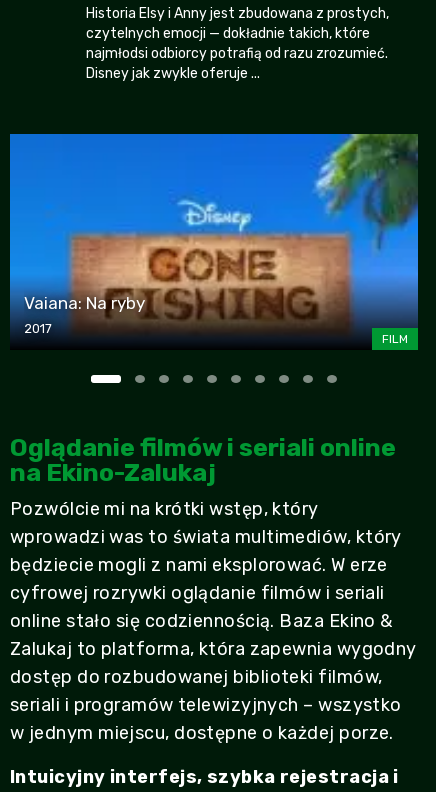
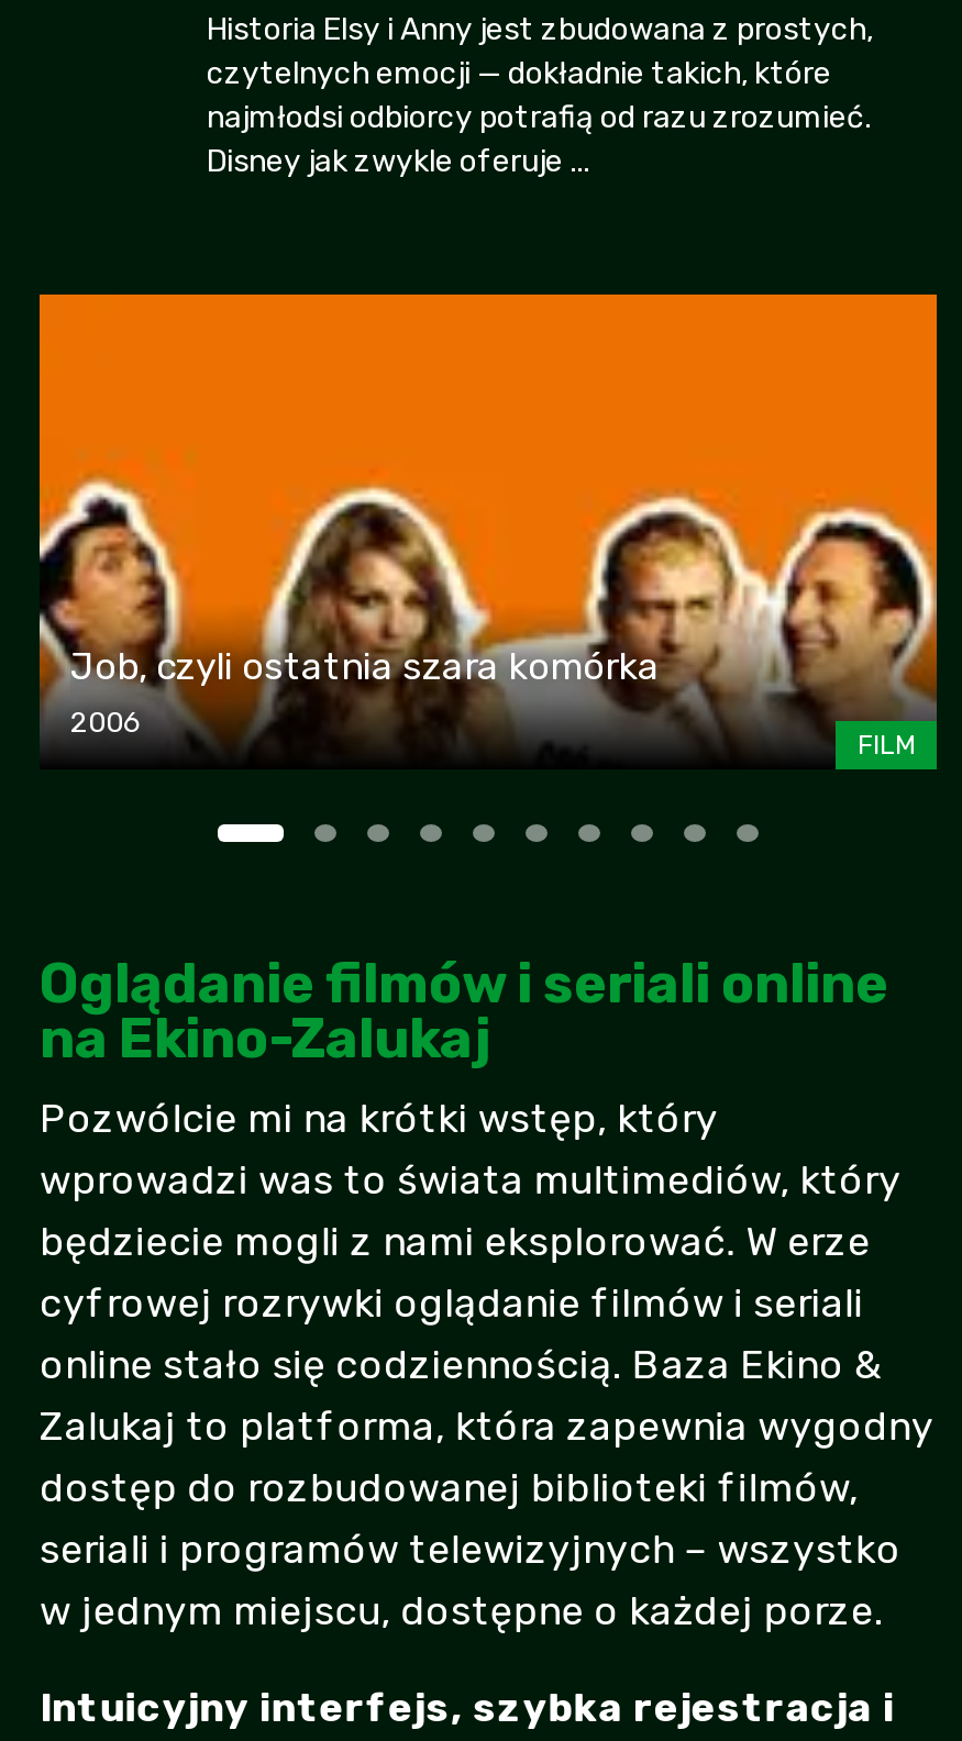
- [image]
- Vaiana: Na ryby
- 2017
+ [image]
+ Job, czyli ostatnia szara komórka
+ 2006
